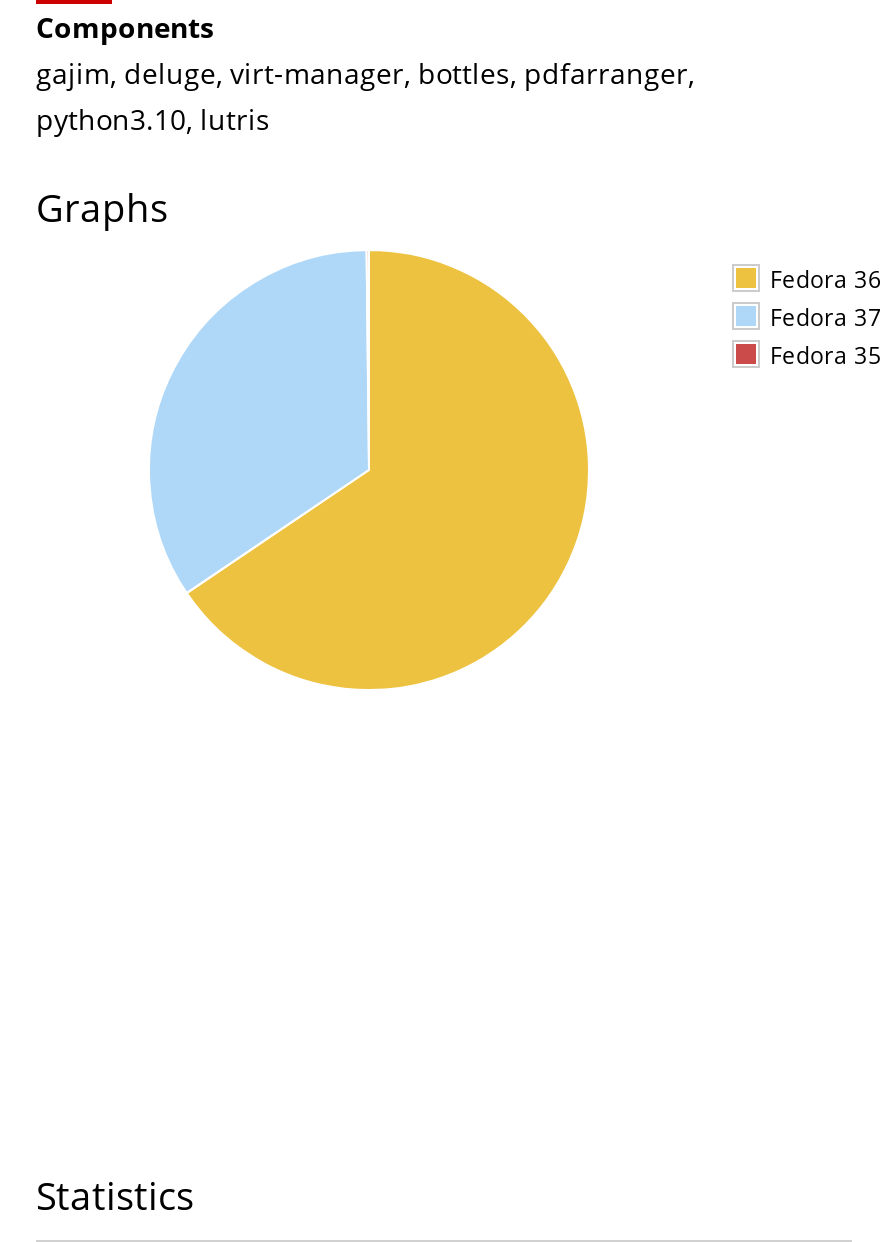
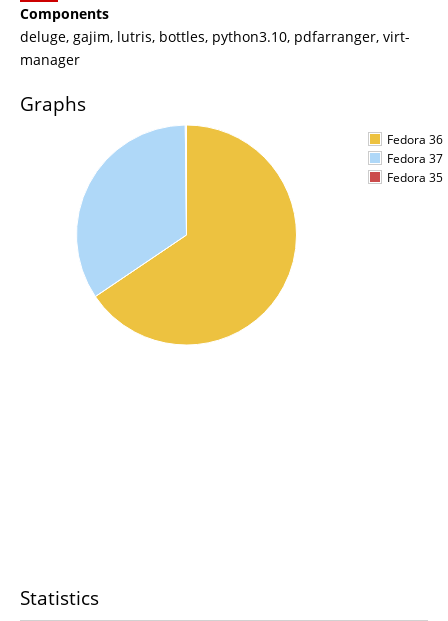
- gajim, deluge, virt-manager, bottles, pdfarranger,
- python3.10, lutris
+ deluge, gajim, lutris, bottles, python3.10, pdfarranger, virt-
+ manager
